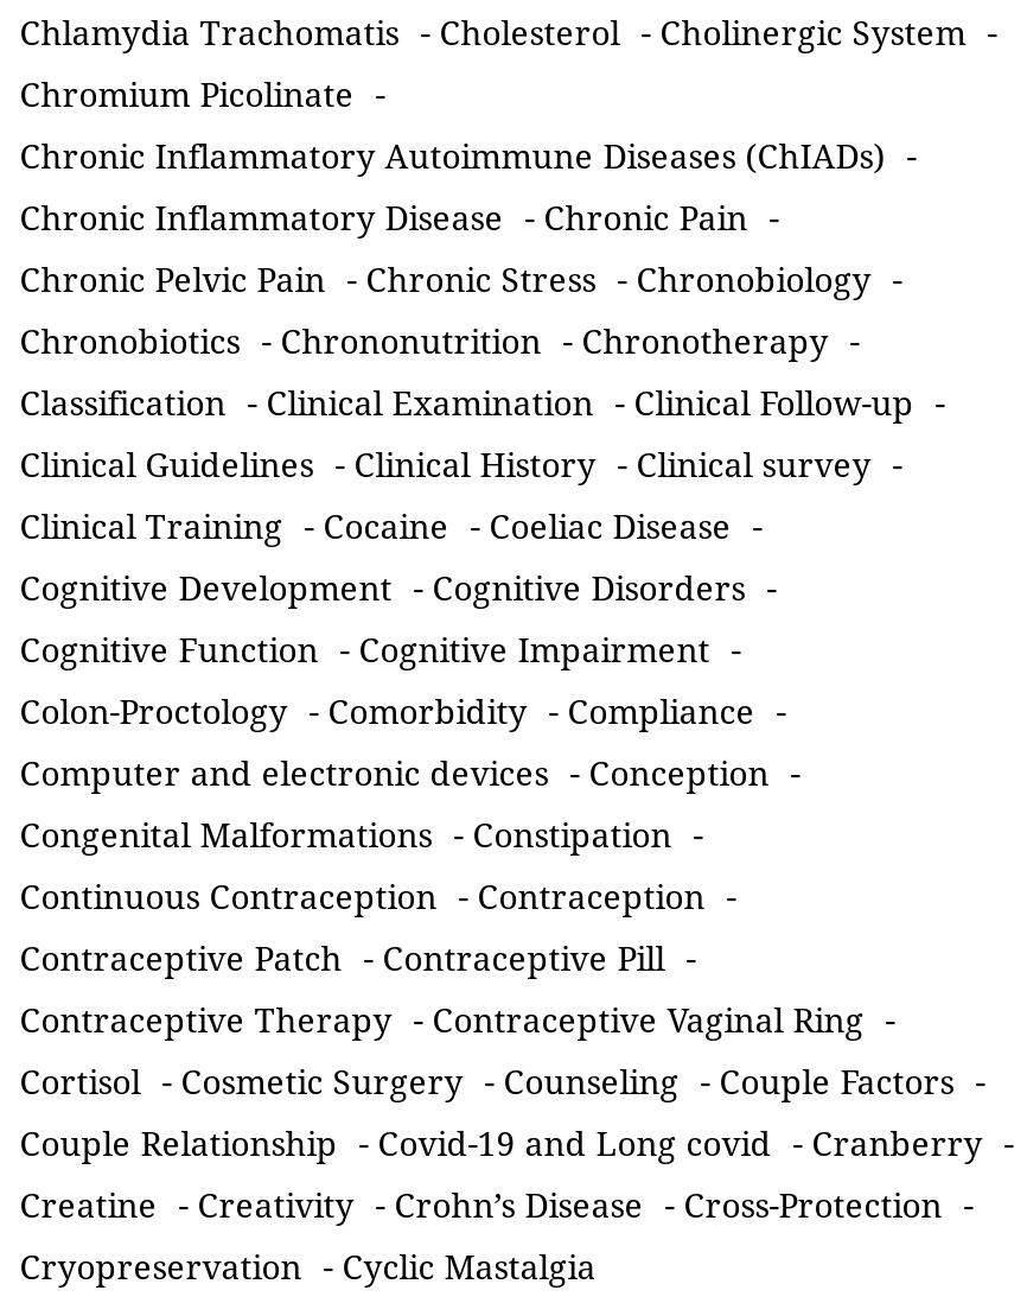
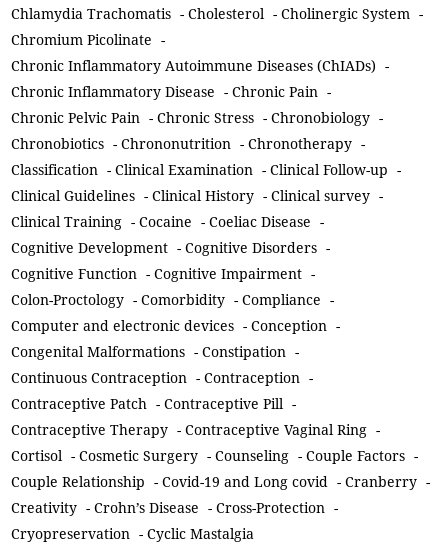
- Creatine - Creativity - Crohn’s Disease - Cross-Protection -
+ Creativity - Crohn’s Disease - Cross-Protection -
